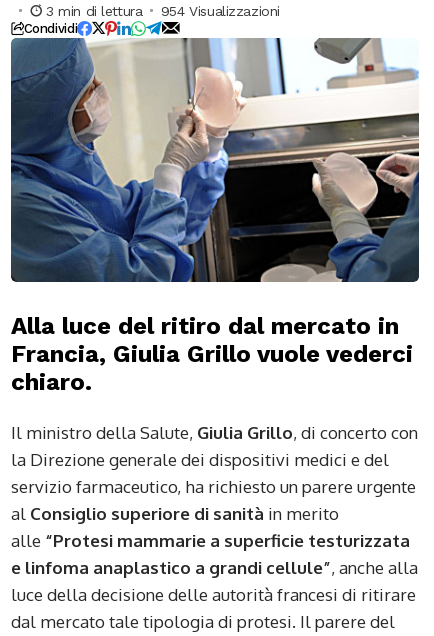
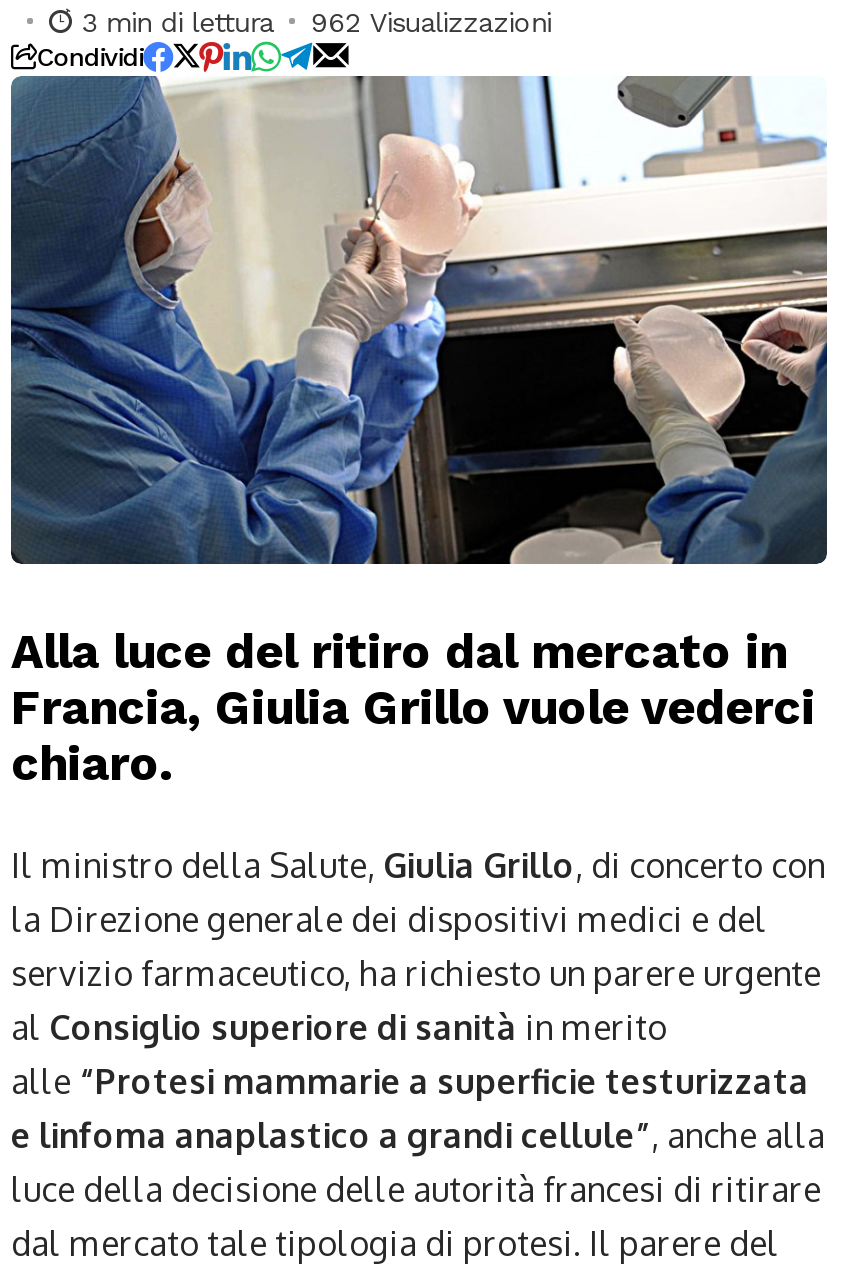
- 954 Visualizzazioni
+ 962 Visualizzazioni
